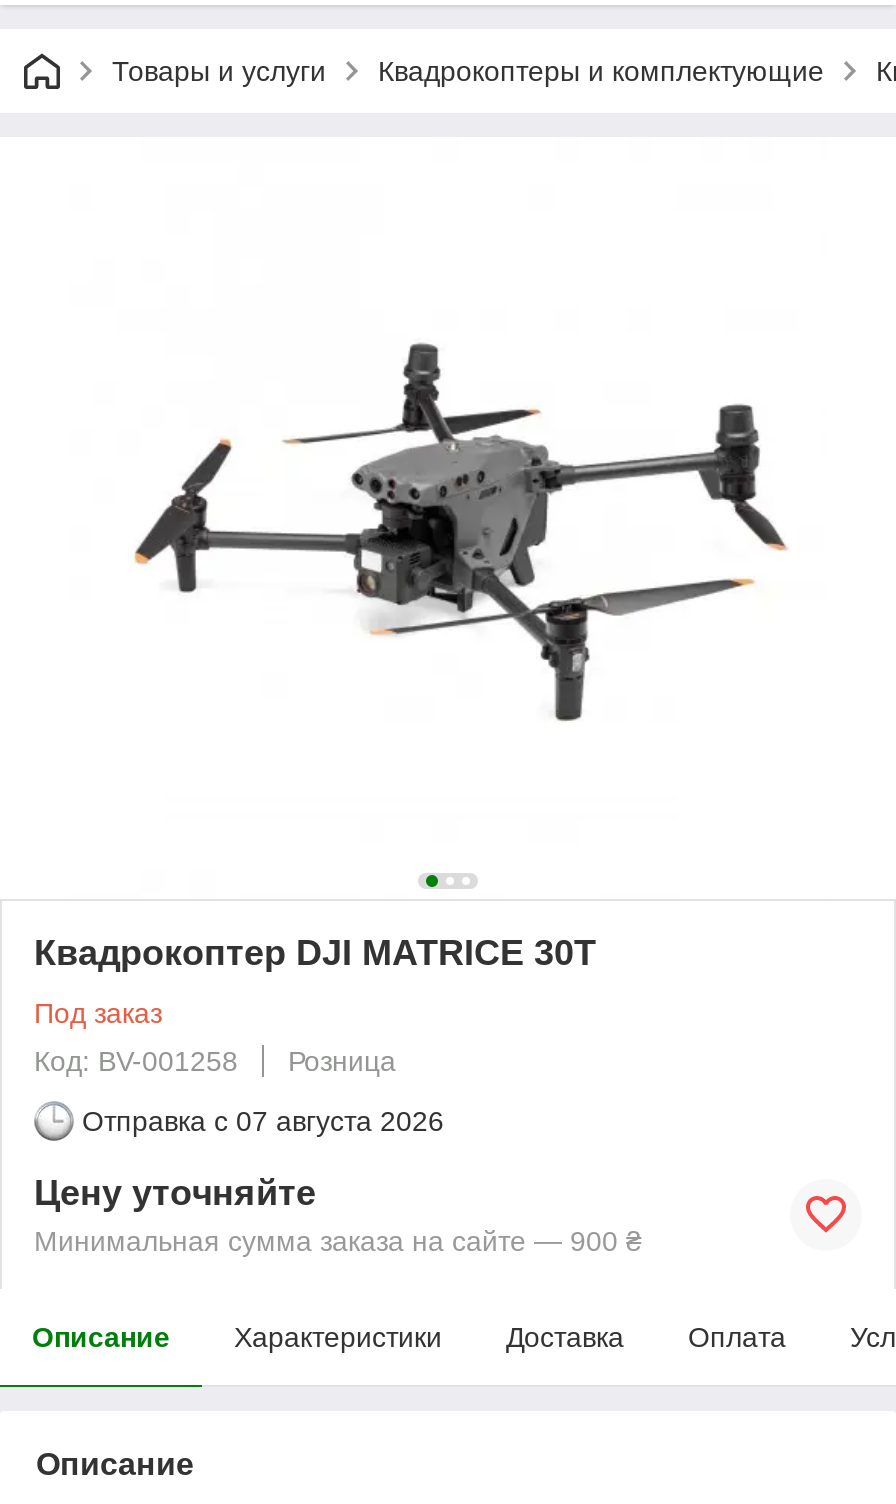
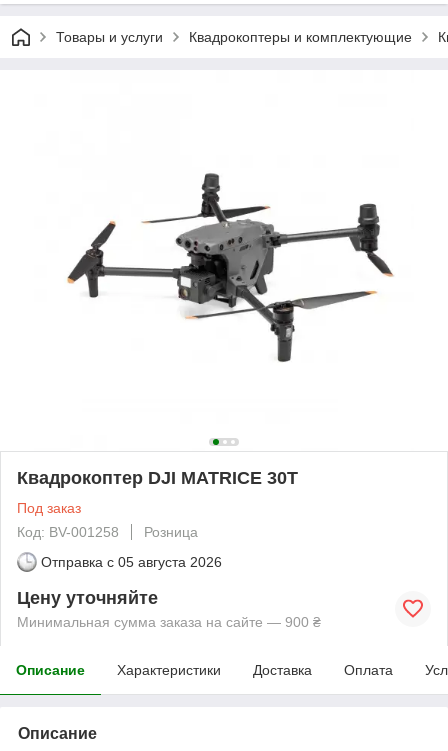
- Отправка с 07 августа 2026
+ Отправка с 05 августа 2026
